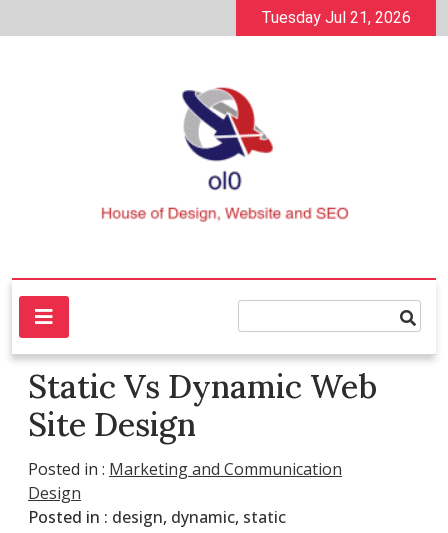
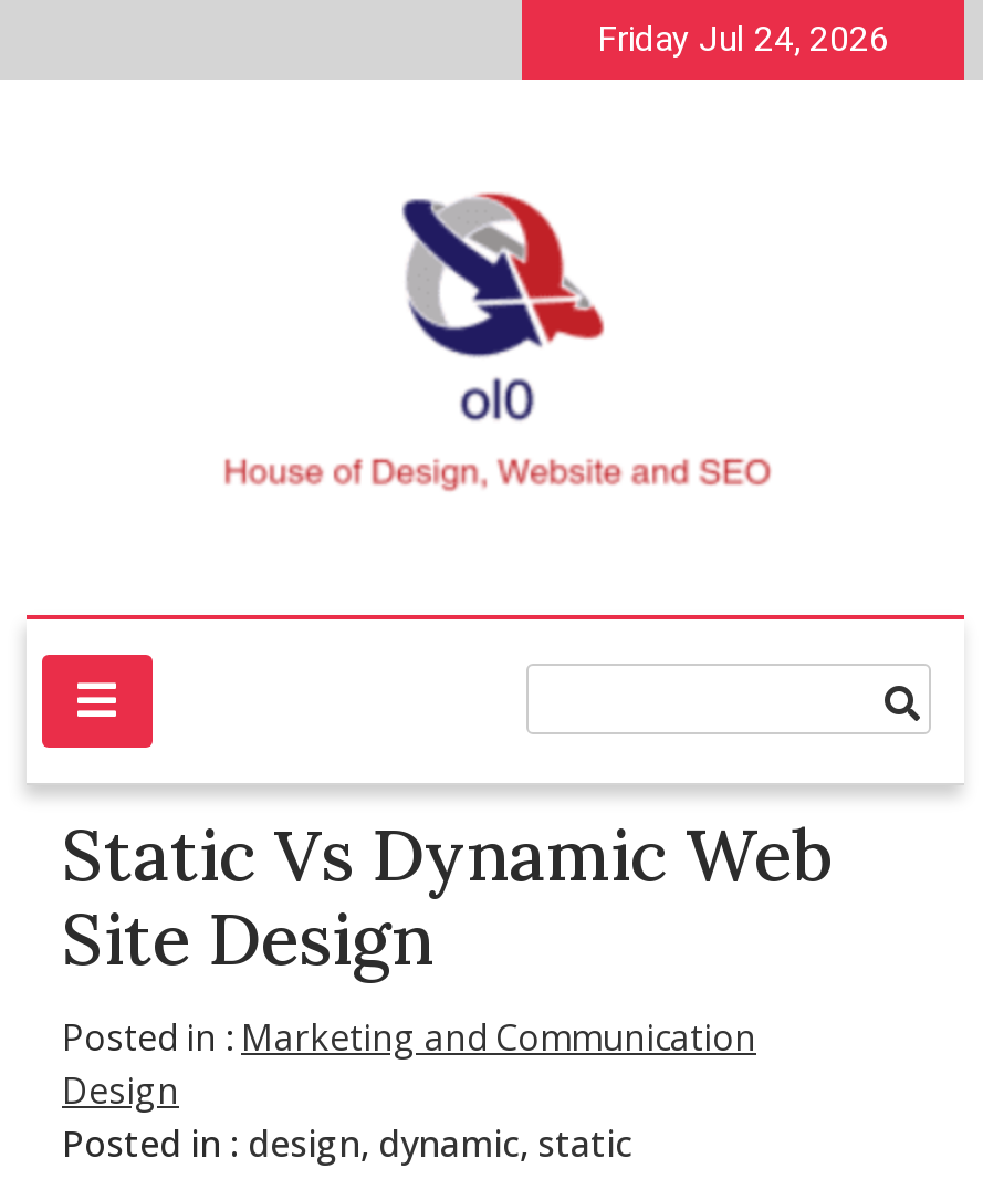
- Tuesday Jul 21, 2026
+ Friday Jul 24, 2026
